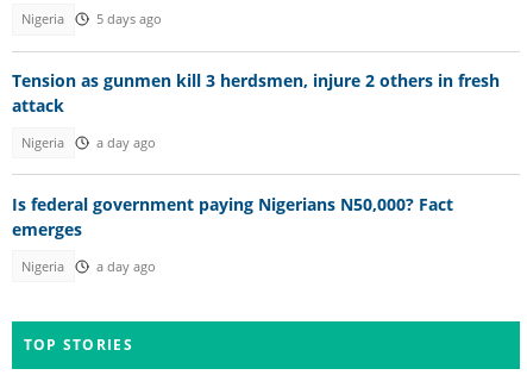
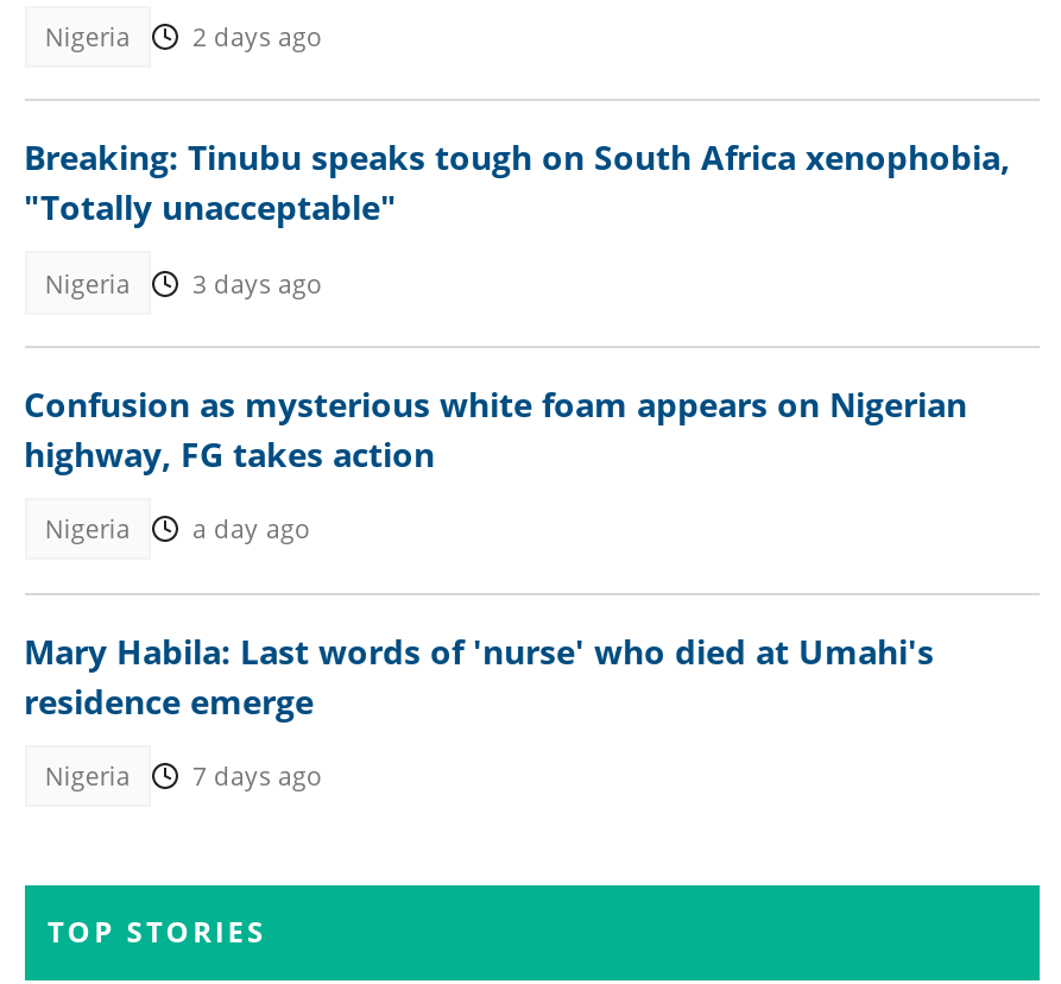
- 5 days ago
- Tension as gunmen kill 3 herdsmen, injure 2 others in fresh
- attack
+ 2 days ago
+ Breaking: Tinubu speaks tough on South Africa xenophobia,
+ "Totally unacceptable"
+ Nigeria
+ 3 days ago
+ Confusion as mysterious white foam appears on Nigerian
+ highway, FG takes action

- Is federal government paying Nigerians N50,000? Fact
- emerges
+ Mary Habila: Last words of 'nurse' who died at Umahi's
+ residence emerge

- a day ago
+ 7 days ago
